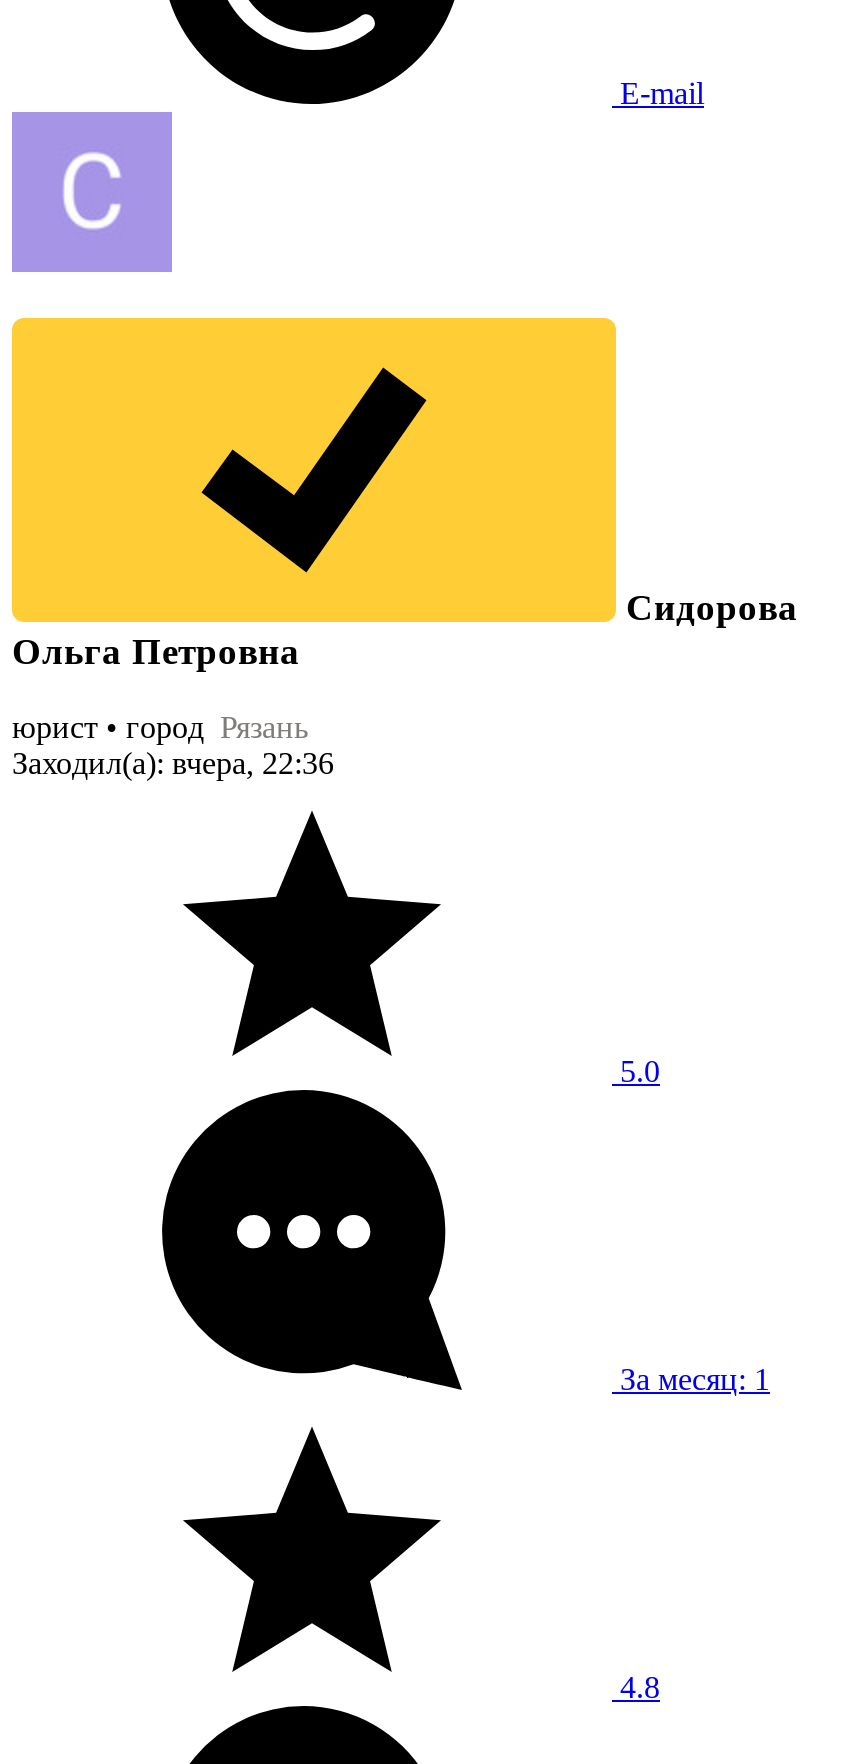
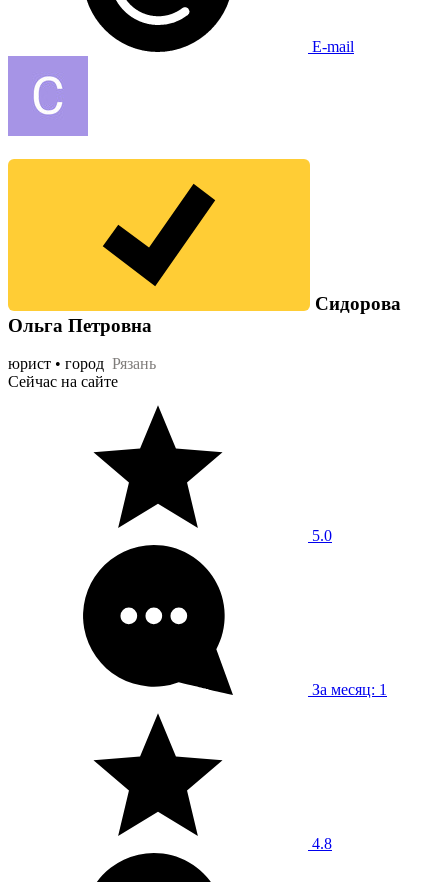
- Заходил(а): вчера, 22:36
+ Сейчас на сайте
